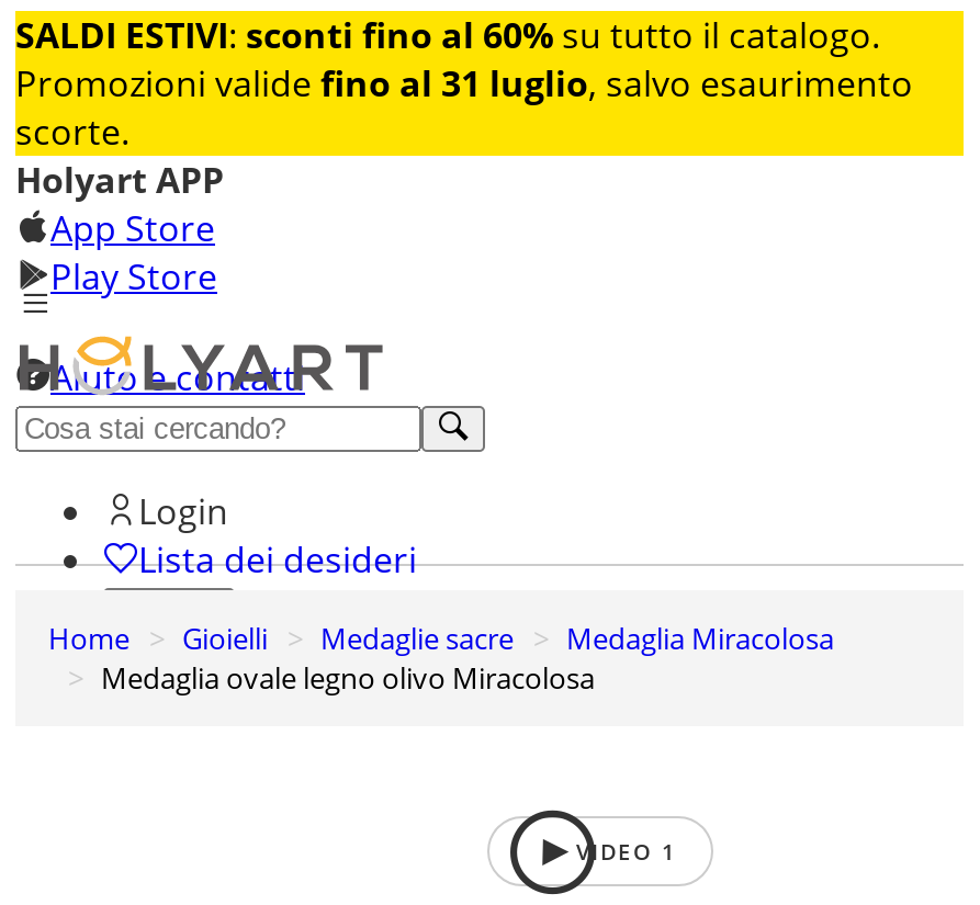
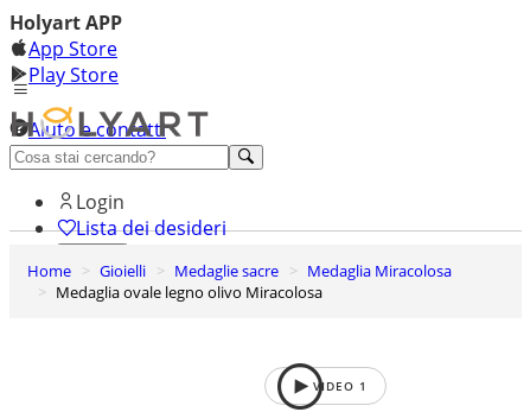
- SALDI ESTIVI: sconti fino al 60% su tutto il catalogo.
- Promozioni valide fino al 31 luglio, salvo esaurimento
- scorte.
